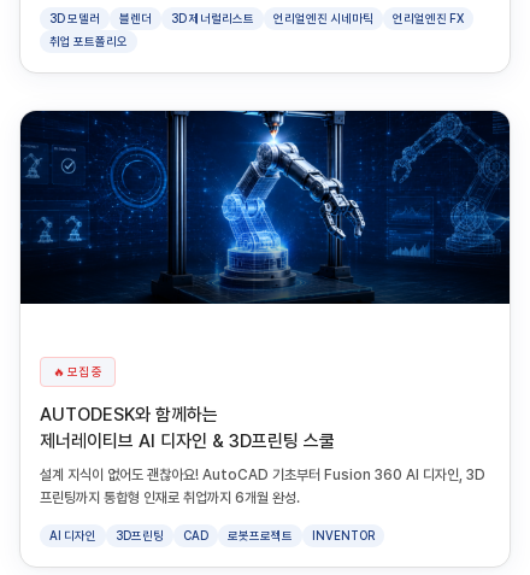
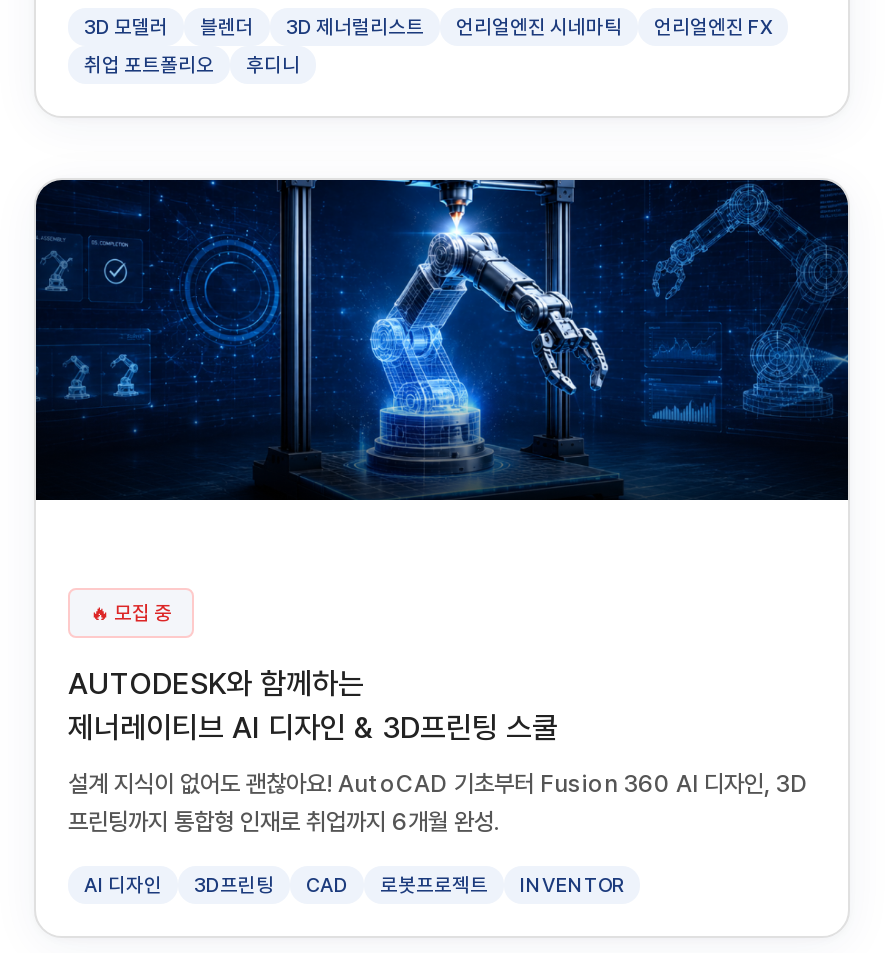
+ 후디니
